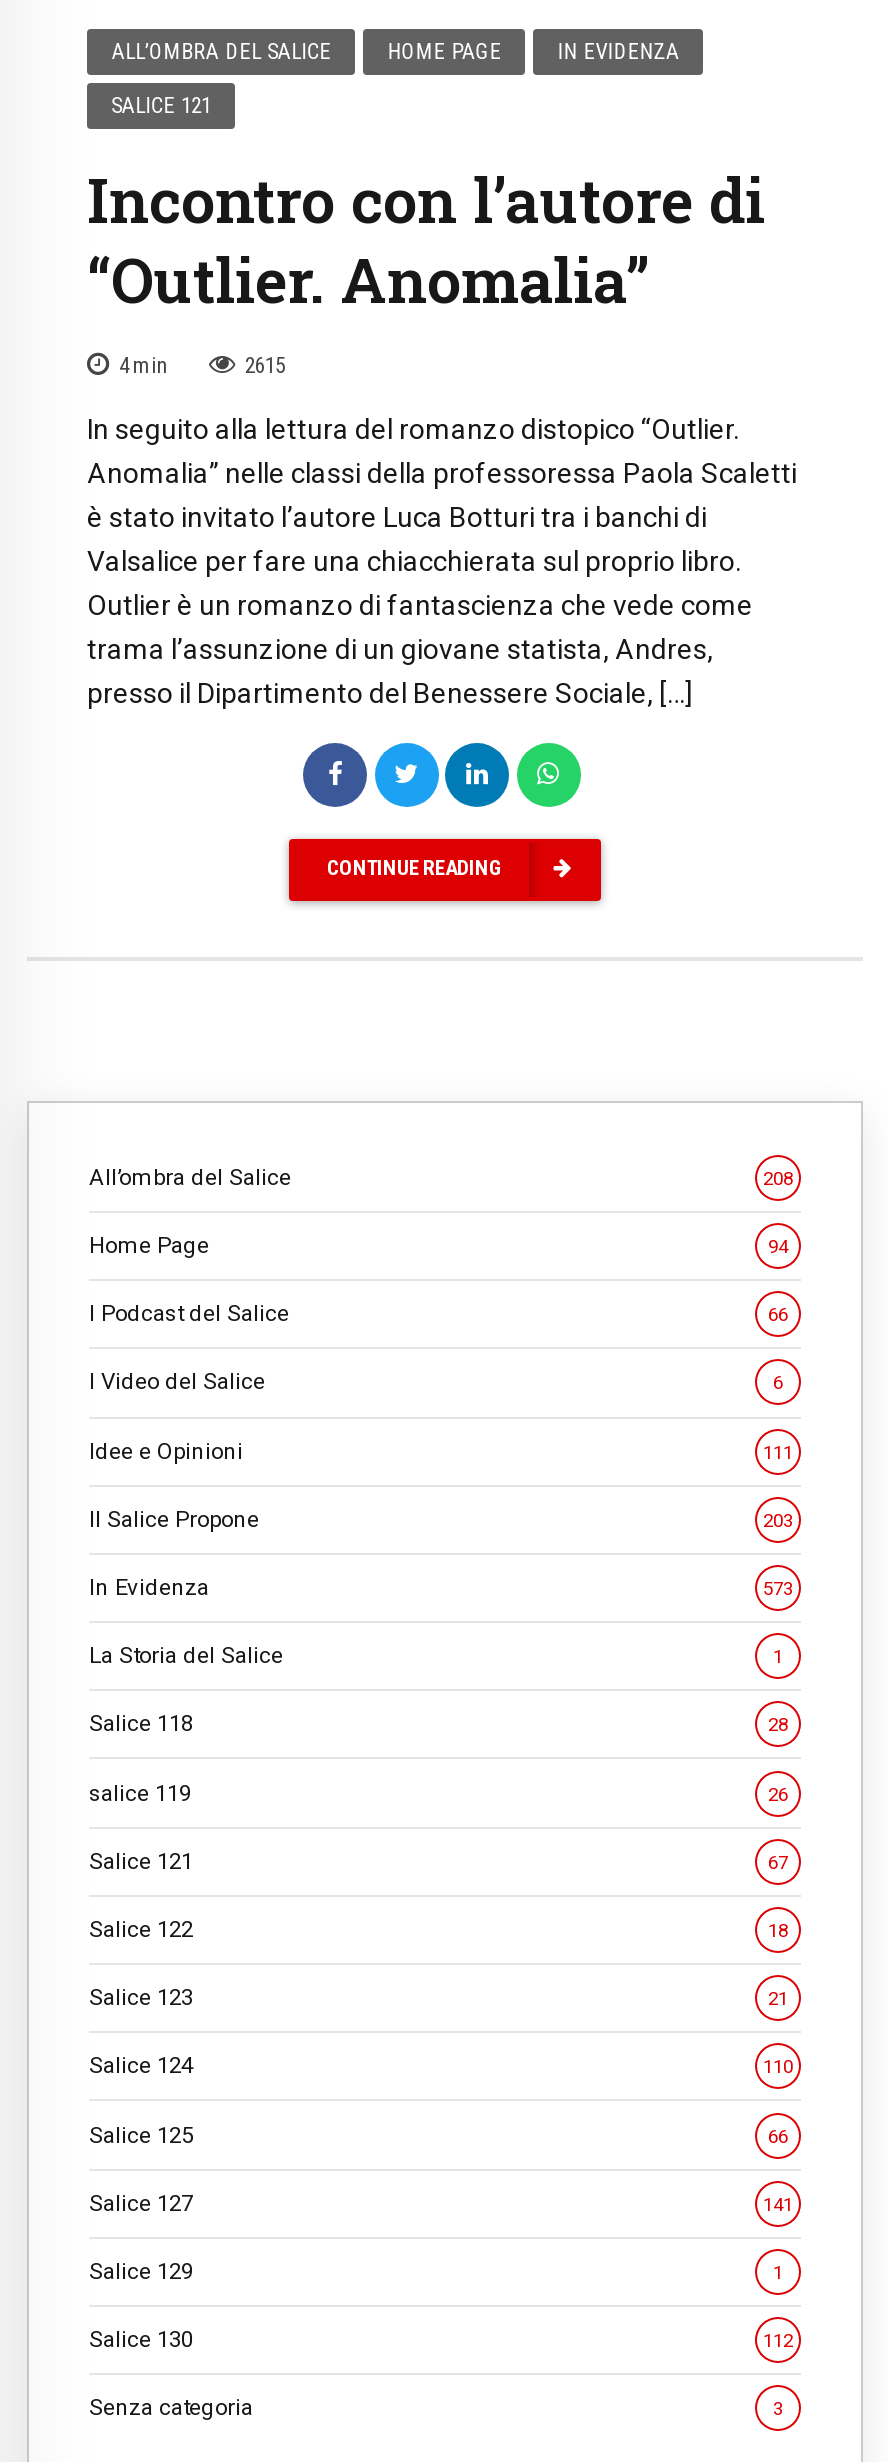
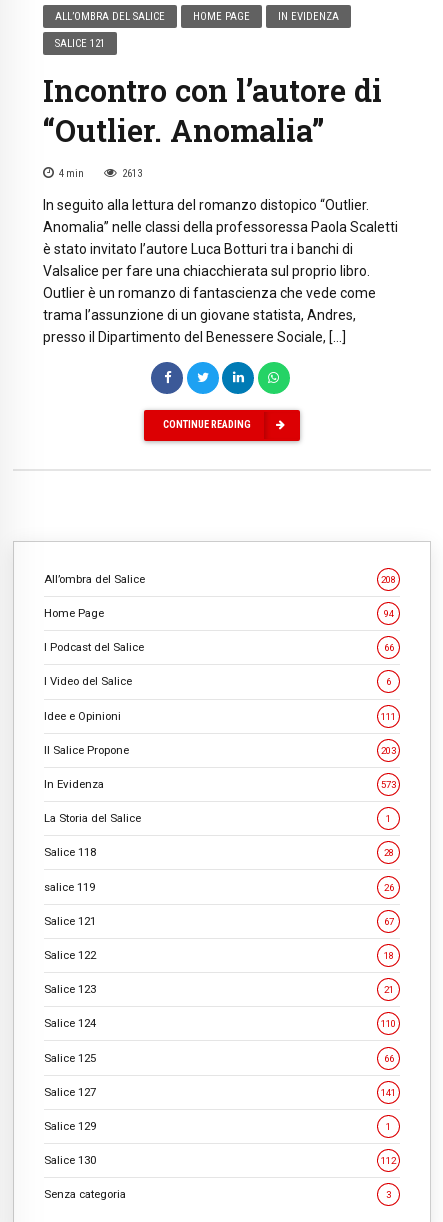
- 2615
+ 2613
